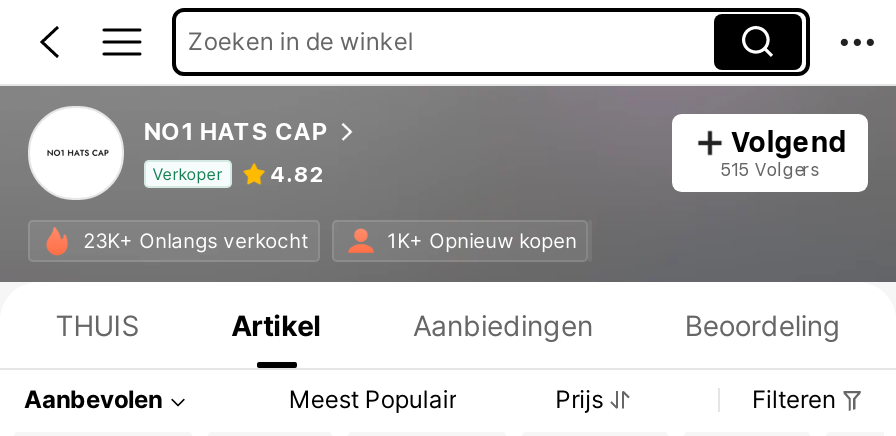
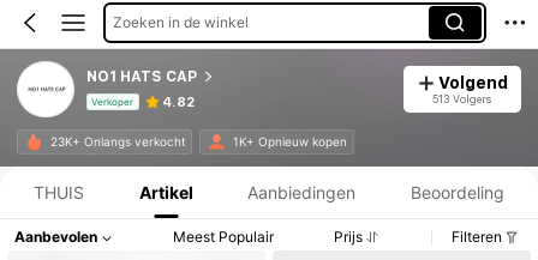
- 515 Volgers
+ 513 Volgers
